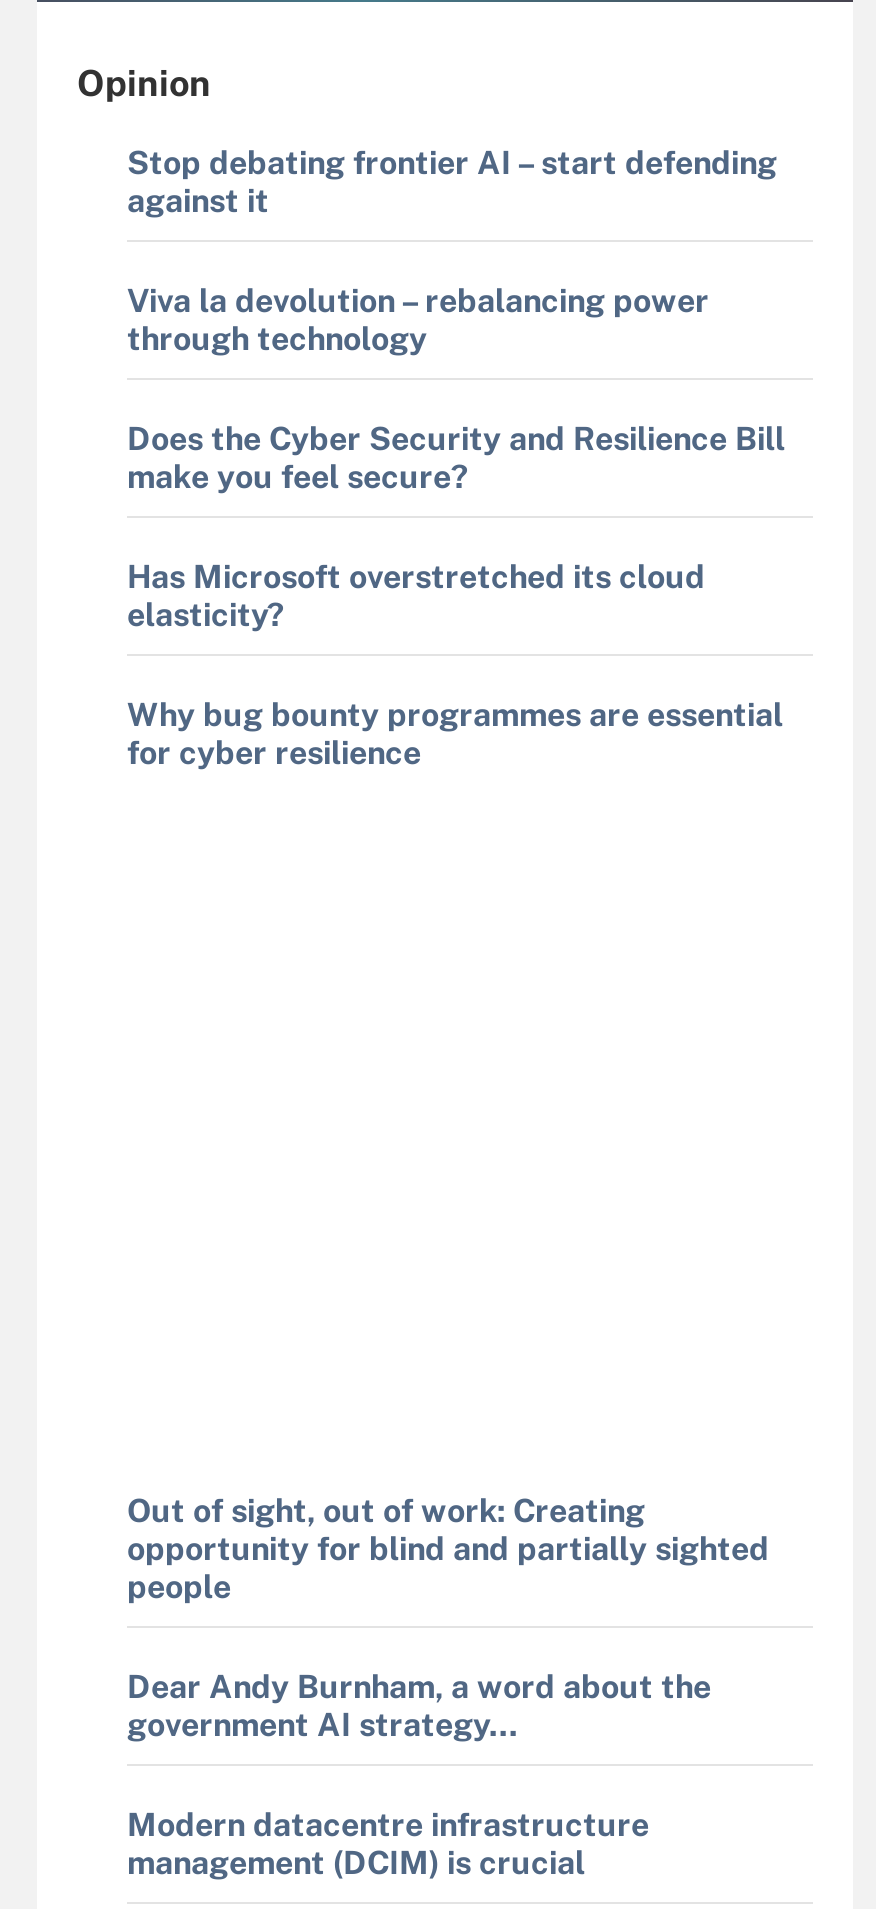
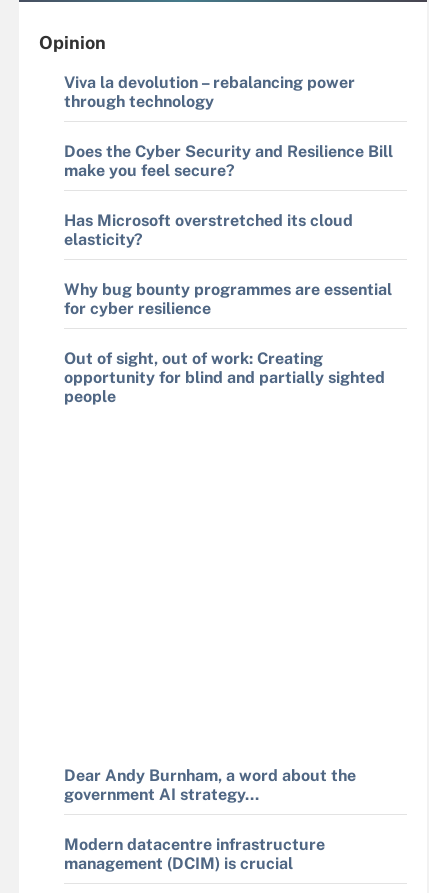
- Stop debating frontier AI – start defending
- against it

moved up: Out of sight, out of work: Creating | opportunity for blind and partially sighted | people
